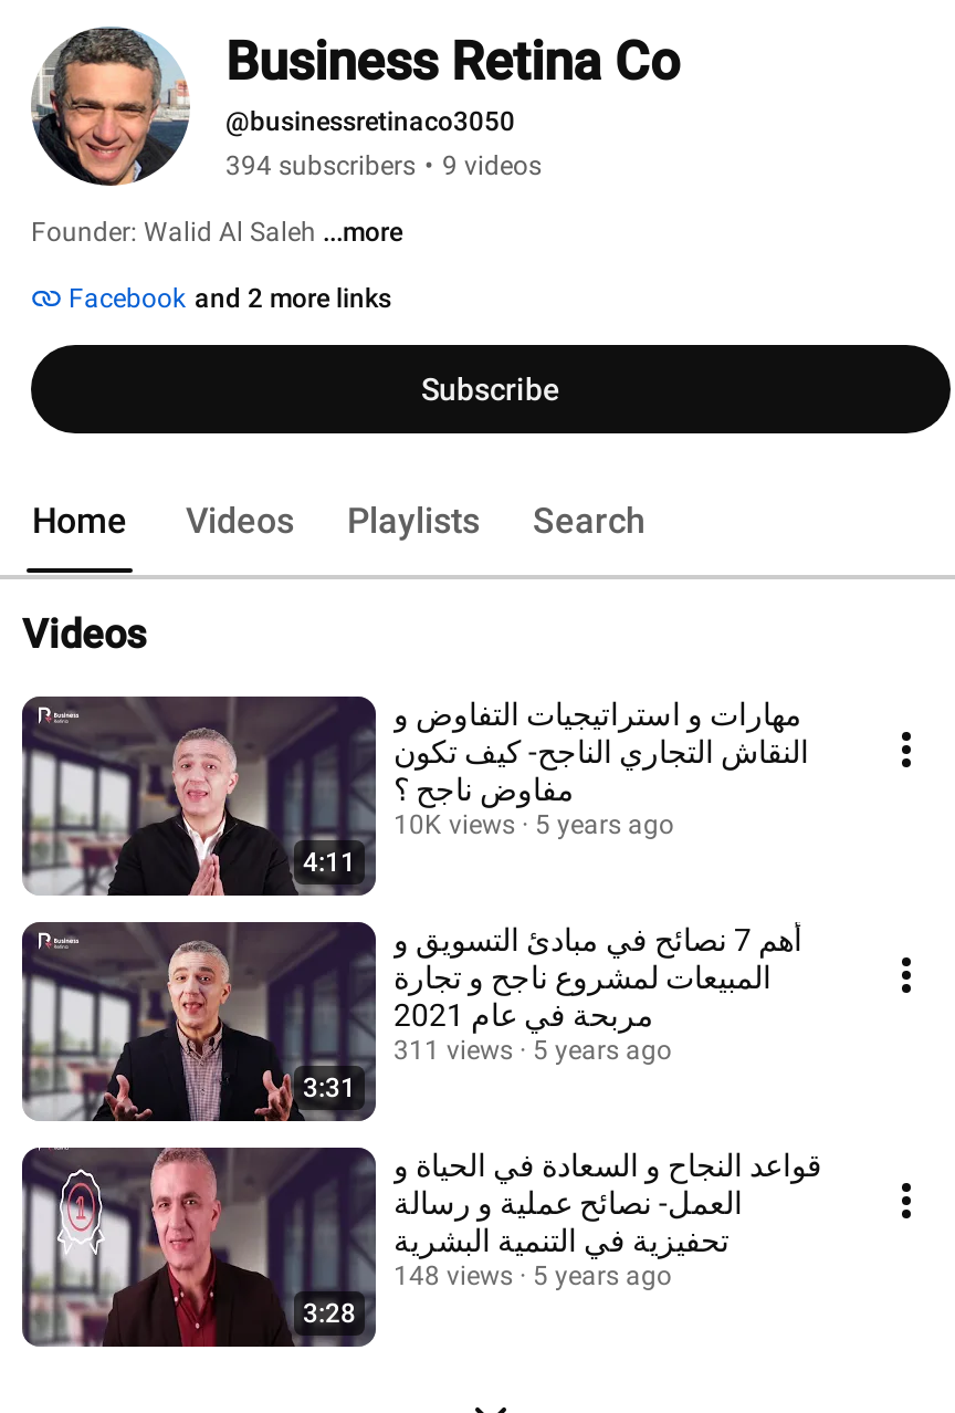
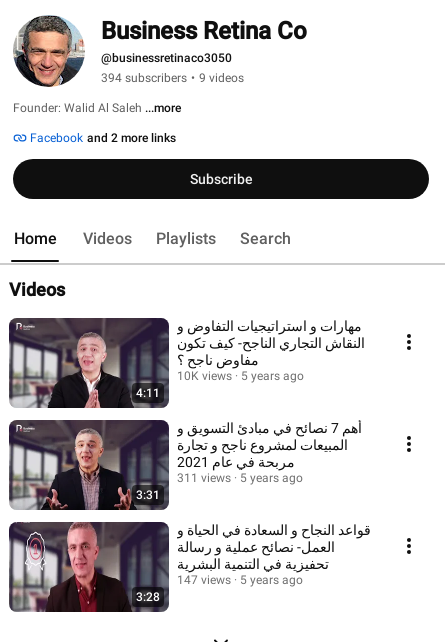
- 148 views 5 years ago
+ 147 views 5 years ago
